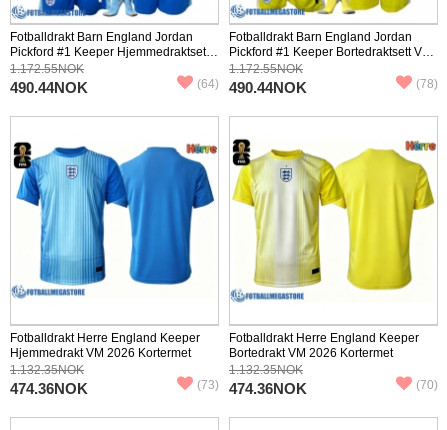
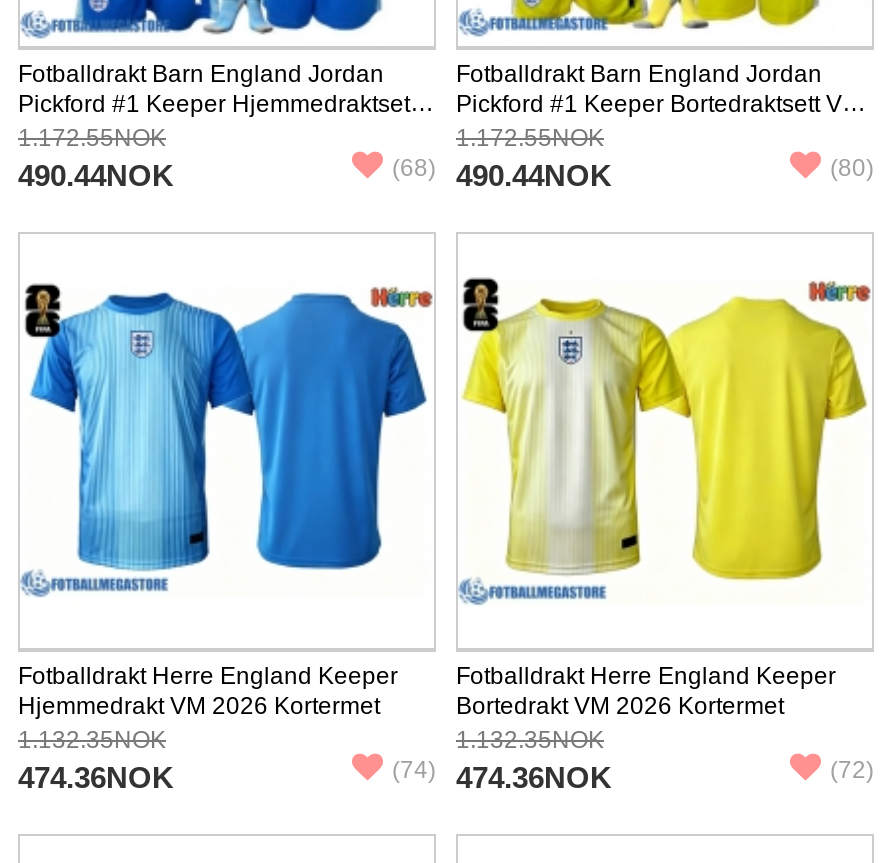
- (64) 490.44NOK
+ (68) 490.44NOK

- (78)
+ (80)

- (73) 474.36NOK
+ (74) 474.36NOK

- (70)
+ (72)
